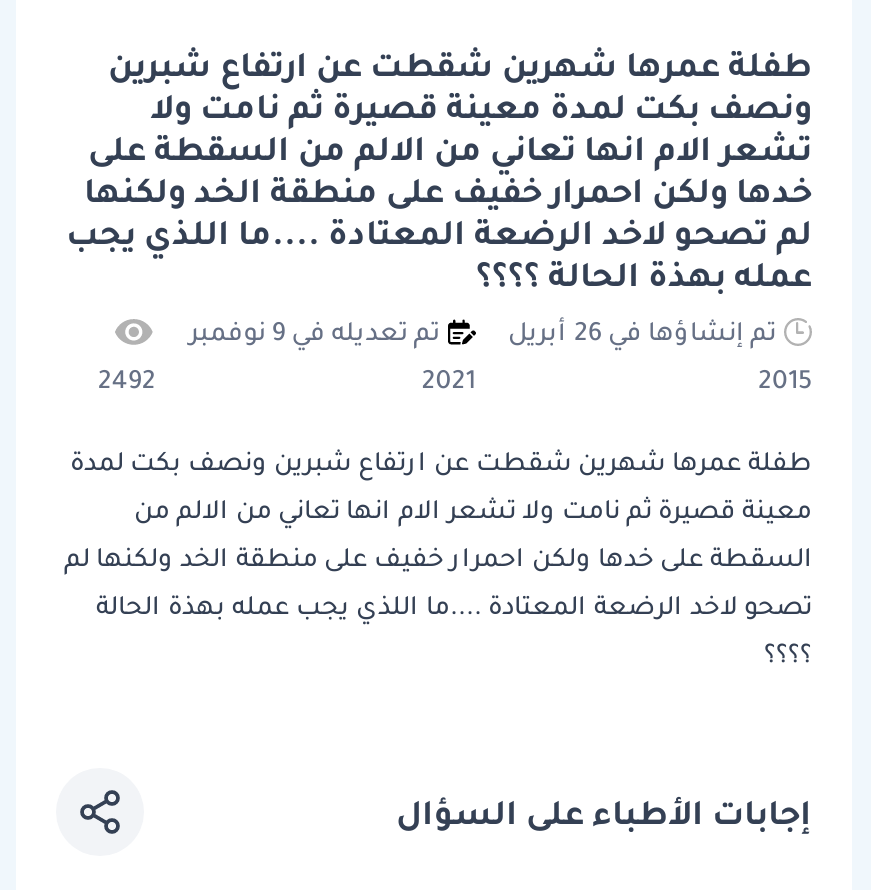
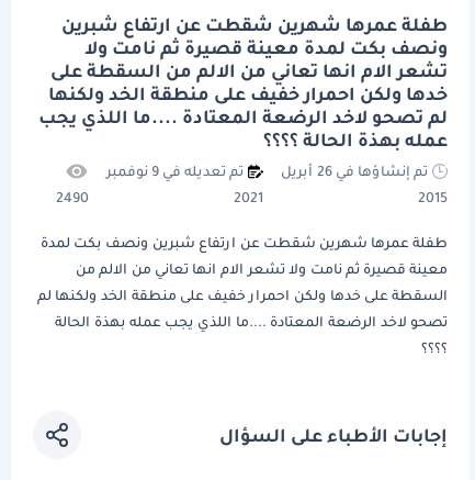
- 2492
+ 2490
